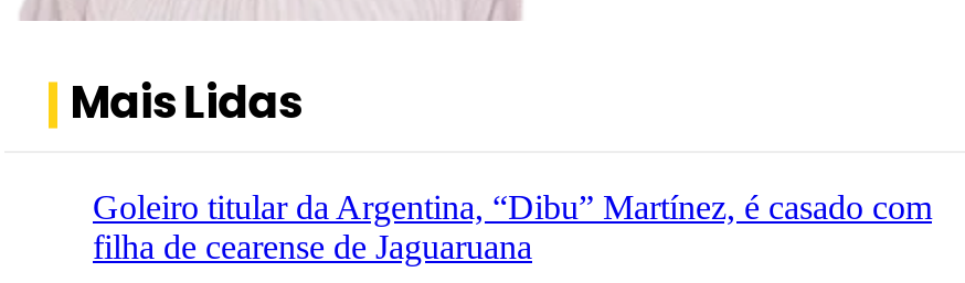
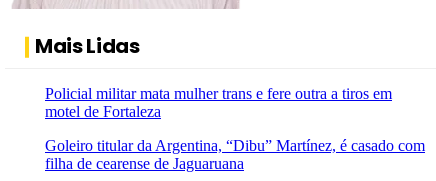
+ Policial militar mata mulher trans e fere outra a tiros em
+ motel de Fortaleza
